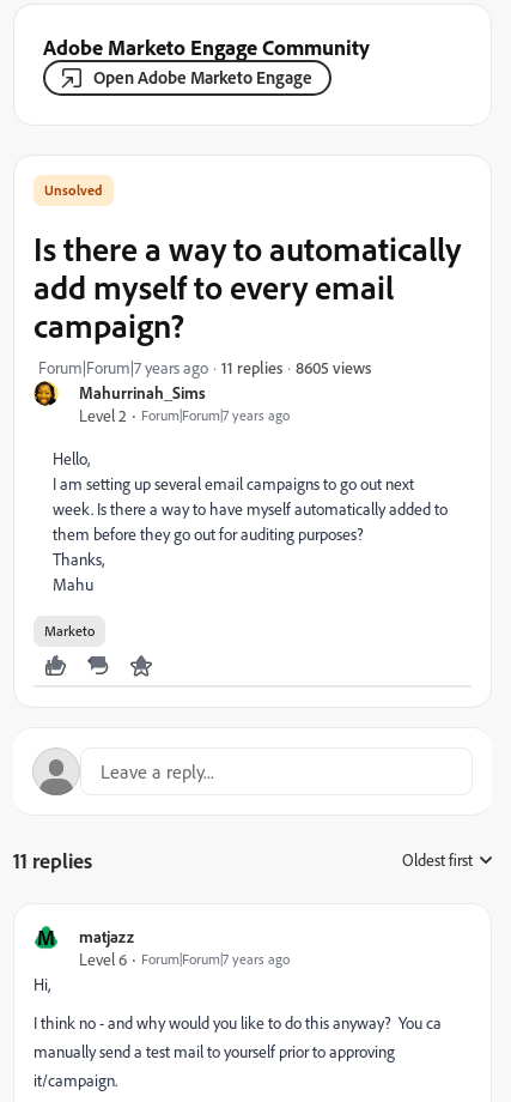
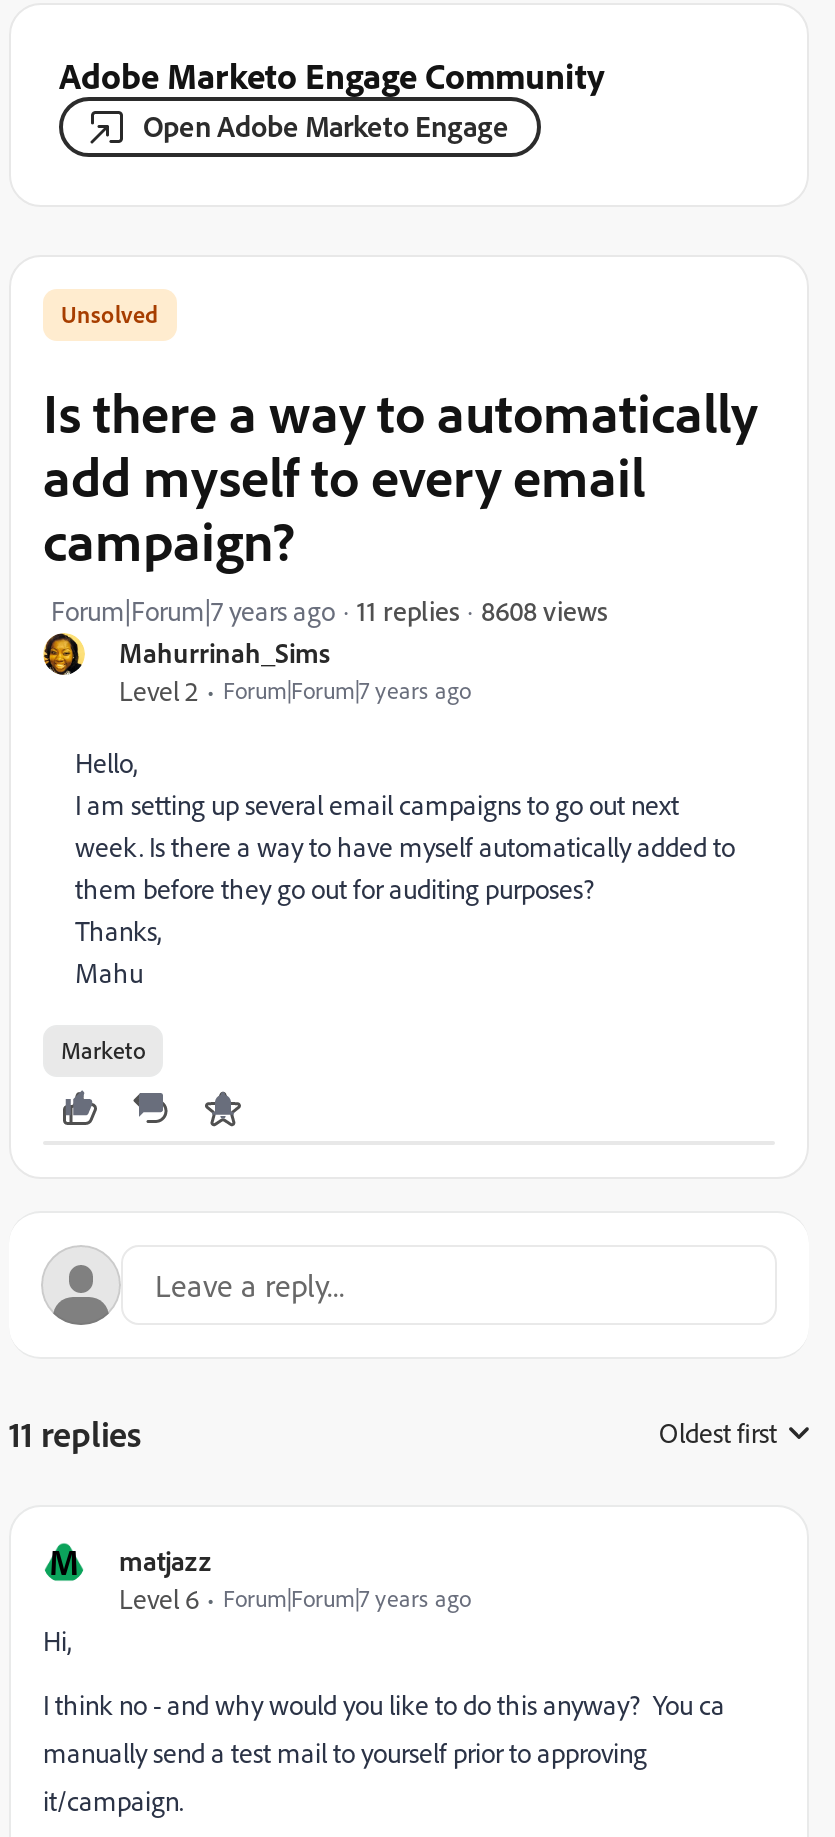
- 8605 views
+ 8608 views
